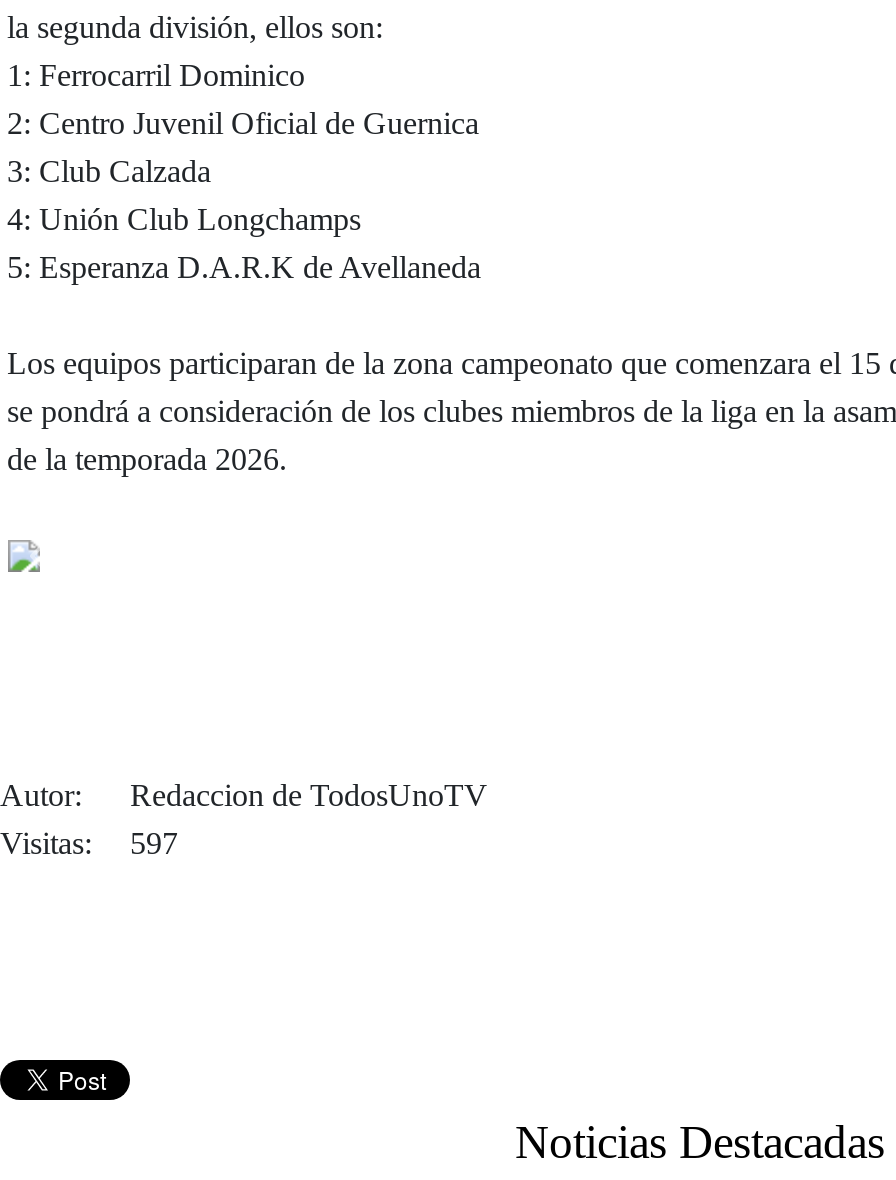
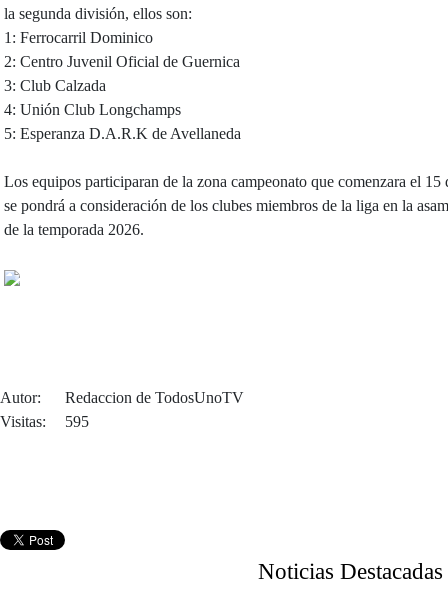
- Visitas: 597
+ Visitas: 595
